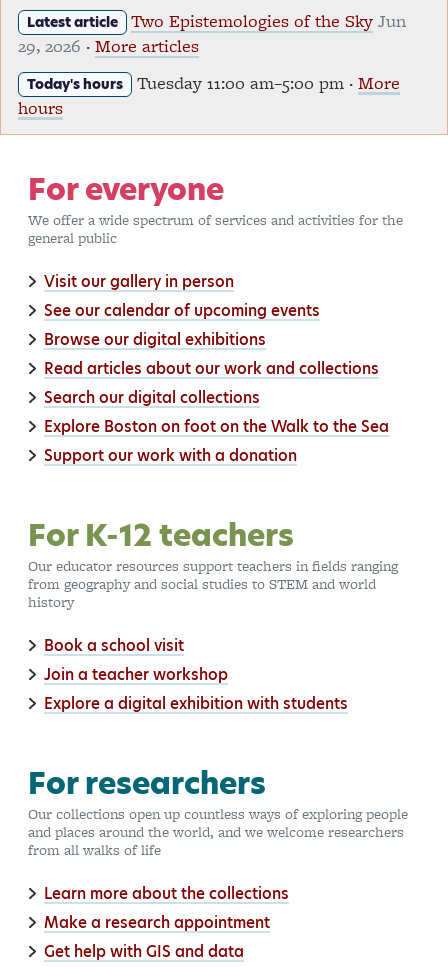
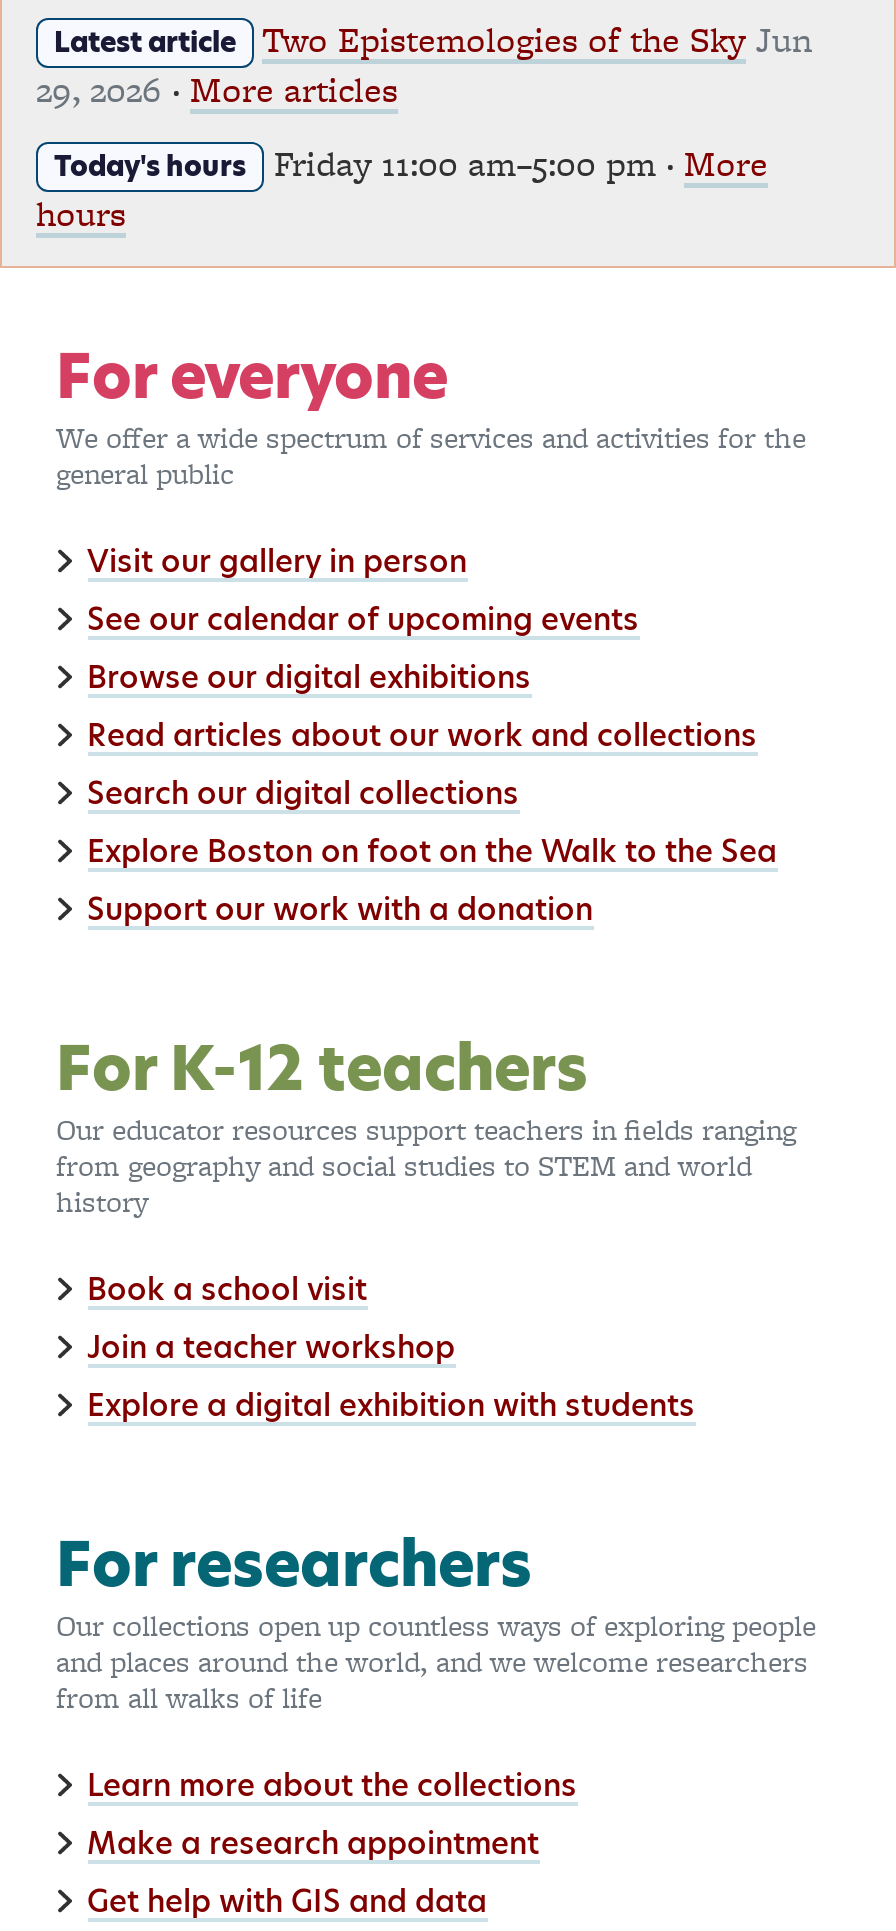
- Today's hours Tuesday 11:00 am–5:00 pm · More
+ Today's hours Friday 11:00 am–5:00 pm · More
